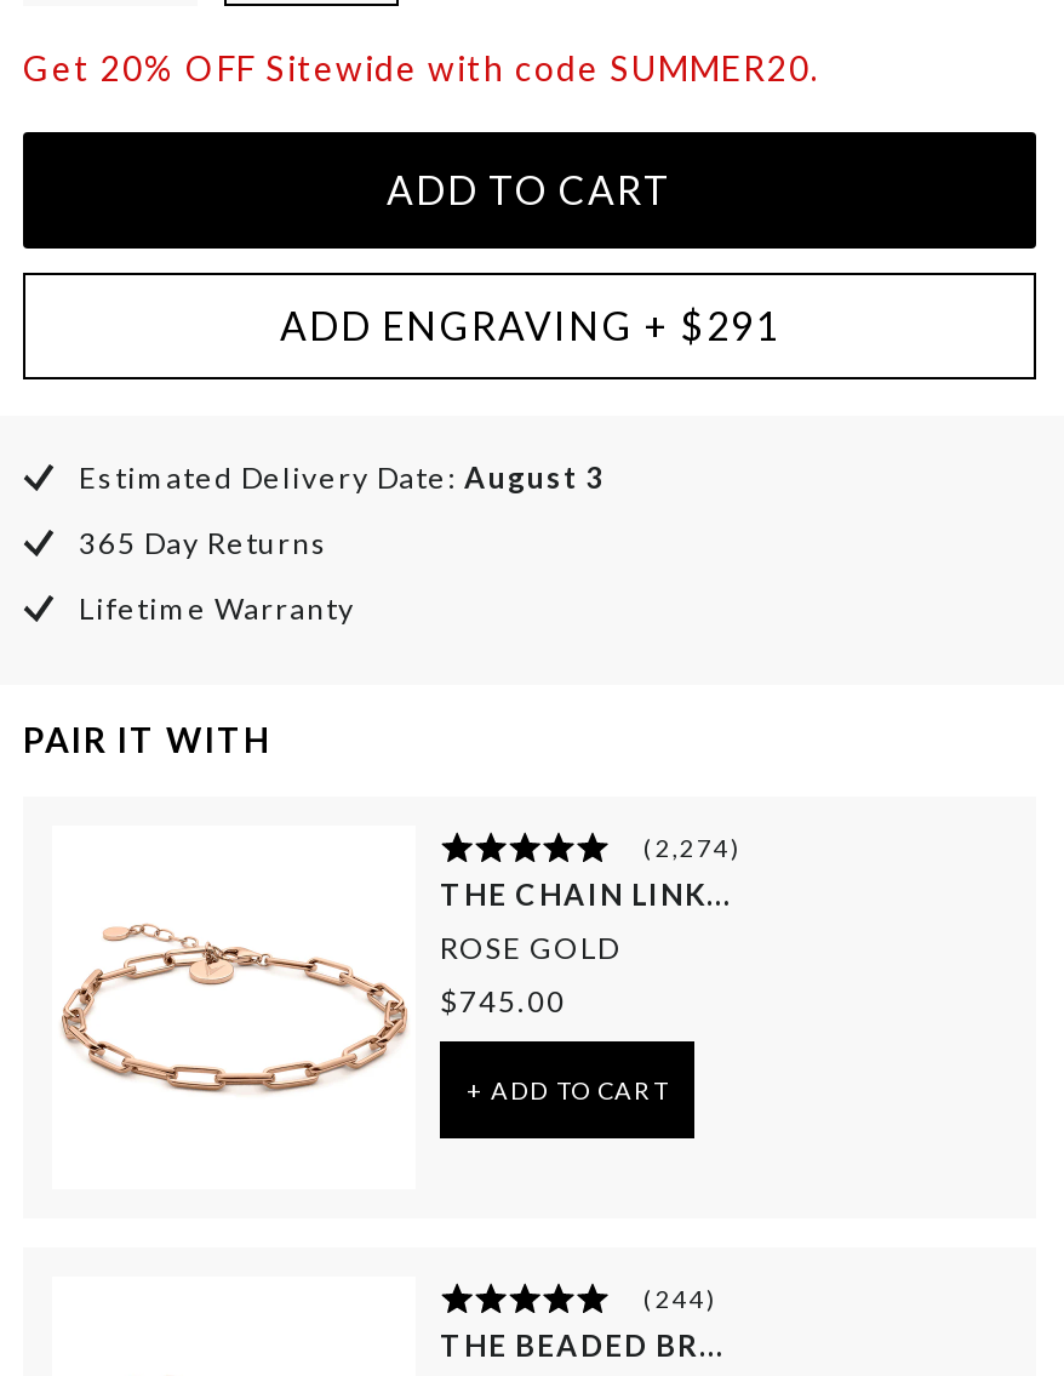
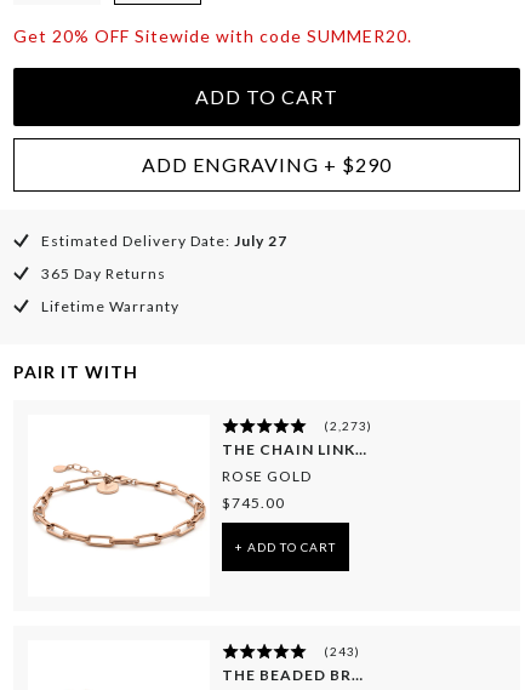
- ADD ENGRAVING + $291
+ ADD ENGRAVING + $290

- Estimated Delivery Date: August 3
+ Estimated Delivery Date: July 27

- (2,274)
+ (2,273)

- (244)
+ (243)
